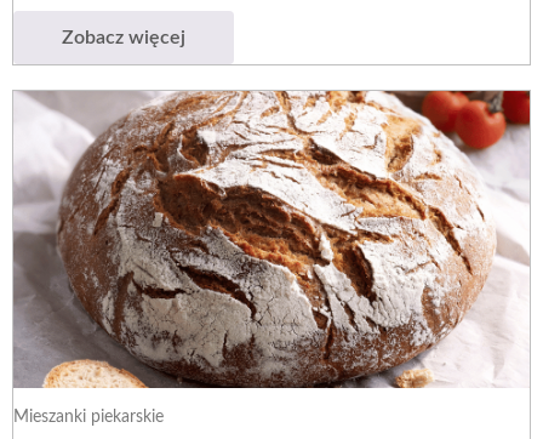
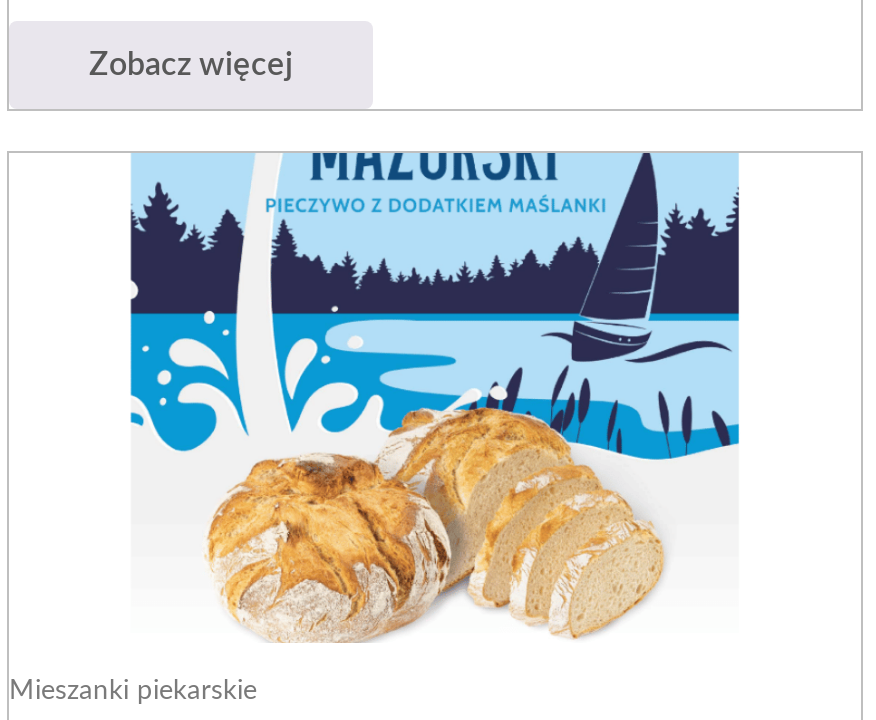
- [image]
+ [image]
